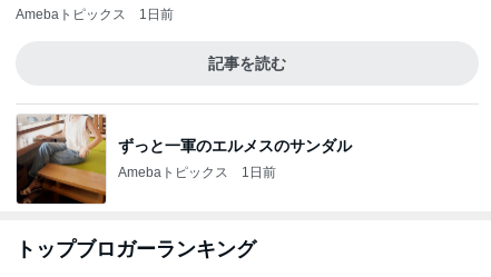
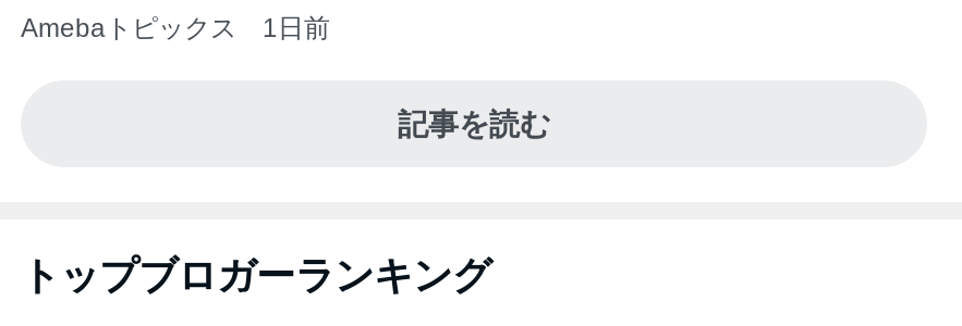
- [image]
- ずっと一軍のエルメスのサンダル
- Amebaトピックス
- 1日前
